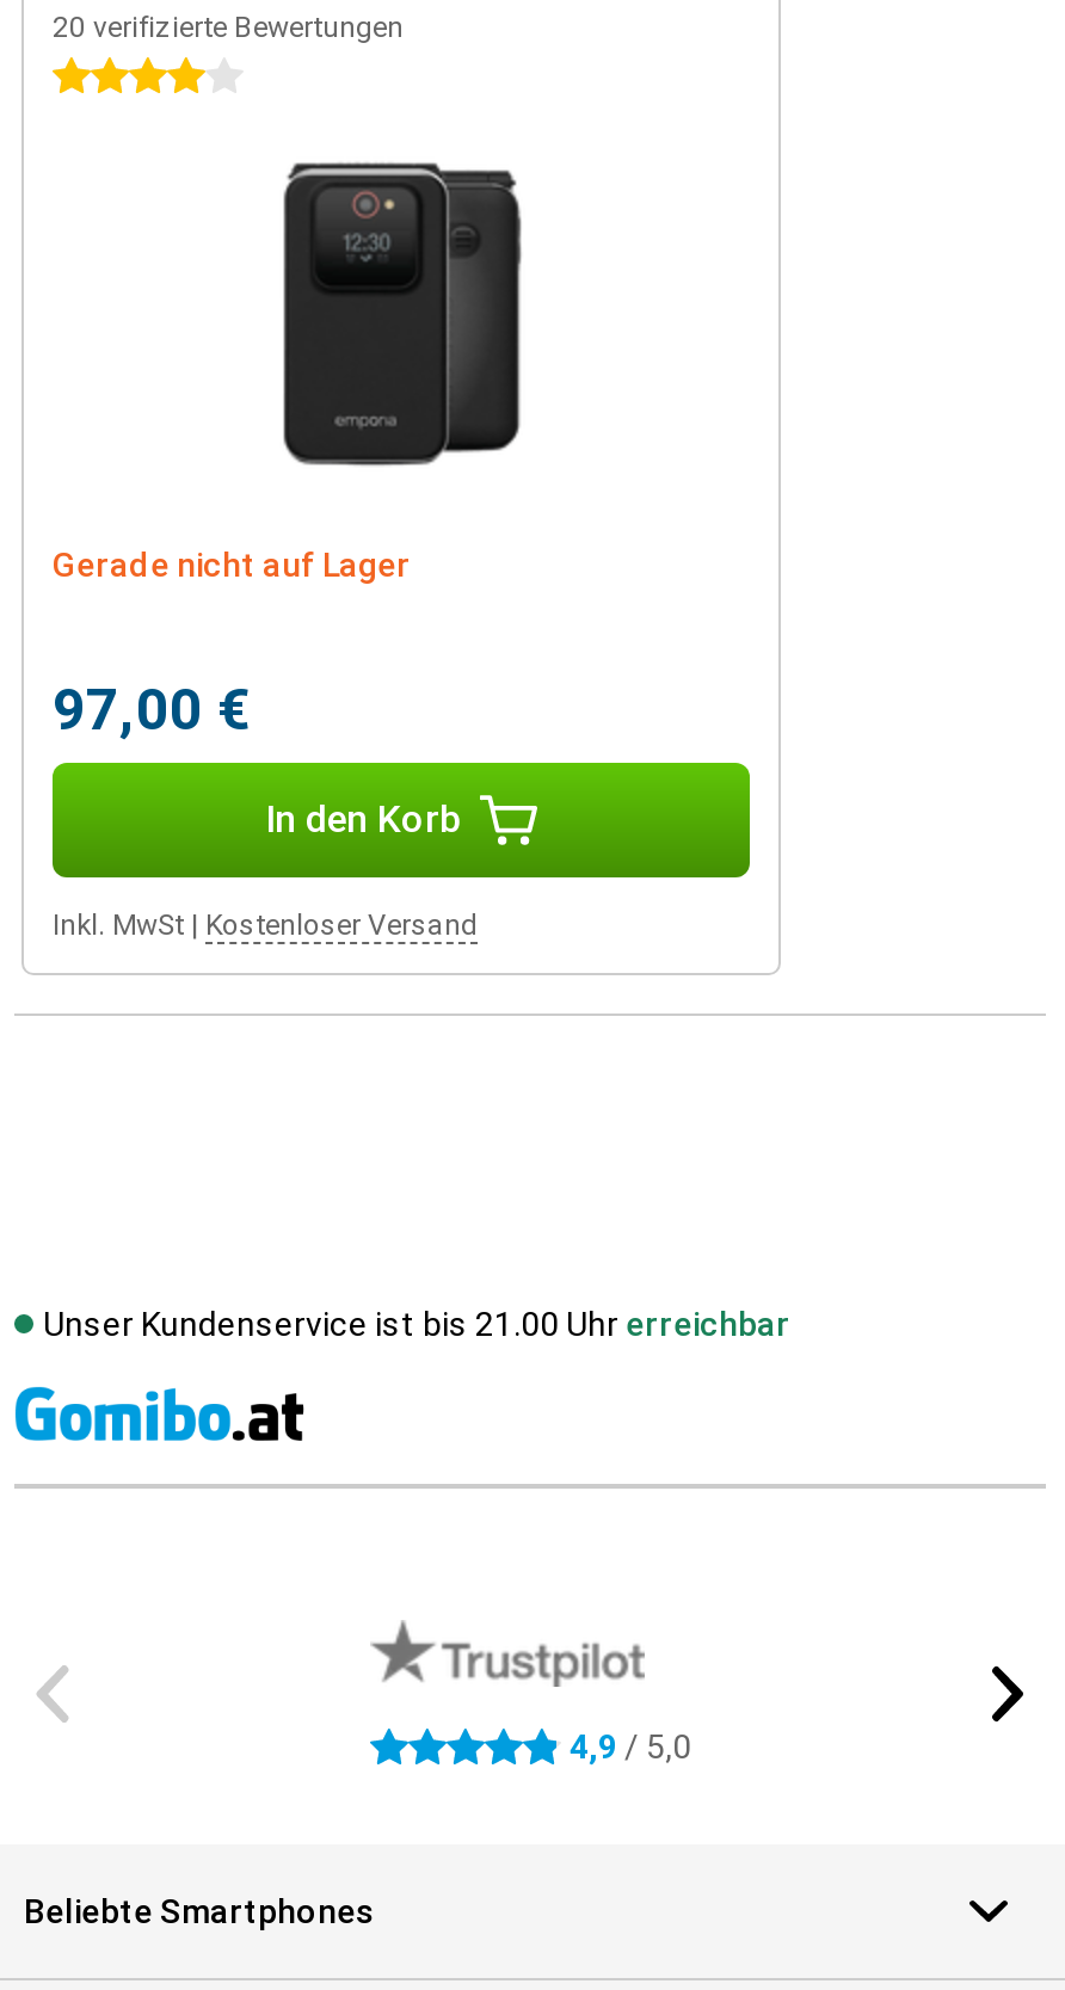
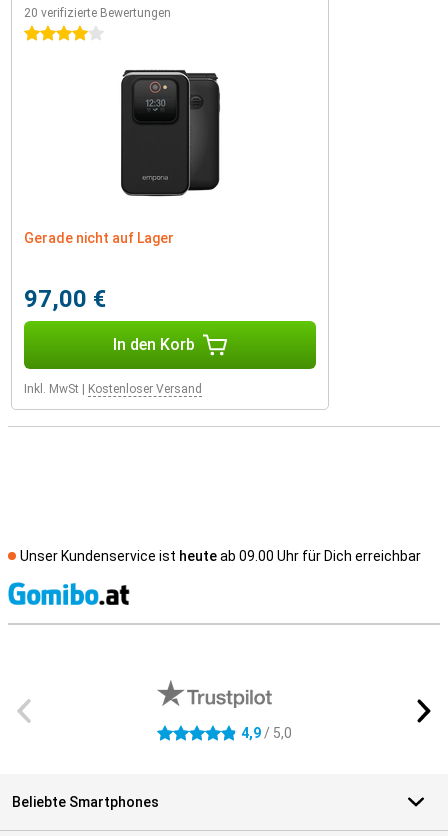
- Unser Kundenservice ist bis 21.00 Uhr erreichbar
+ Unser Kundenservice ist heute ab 09.00 Uhr für Dich erreichbar
